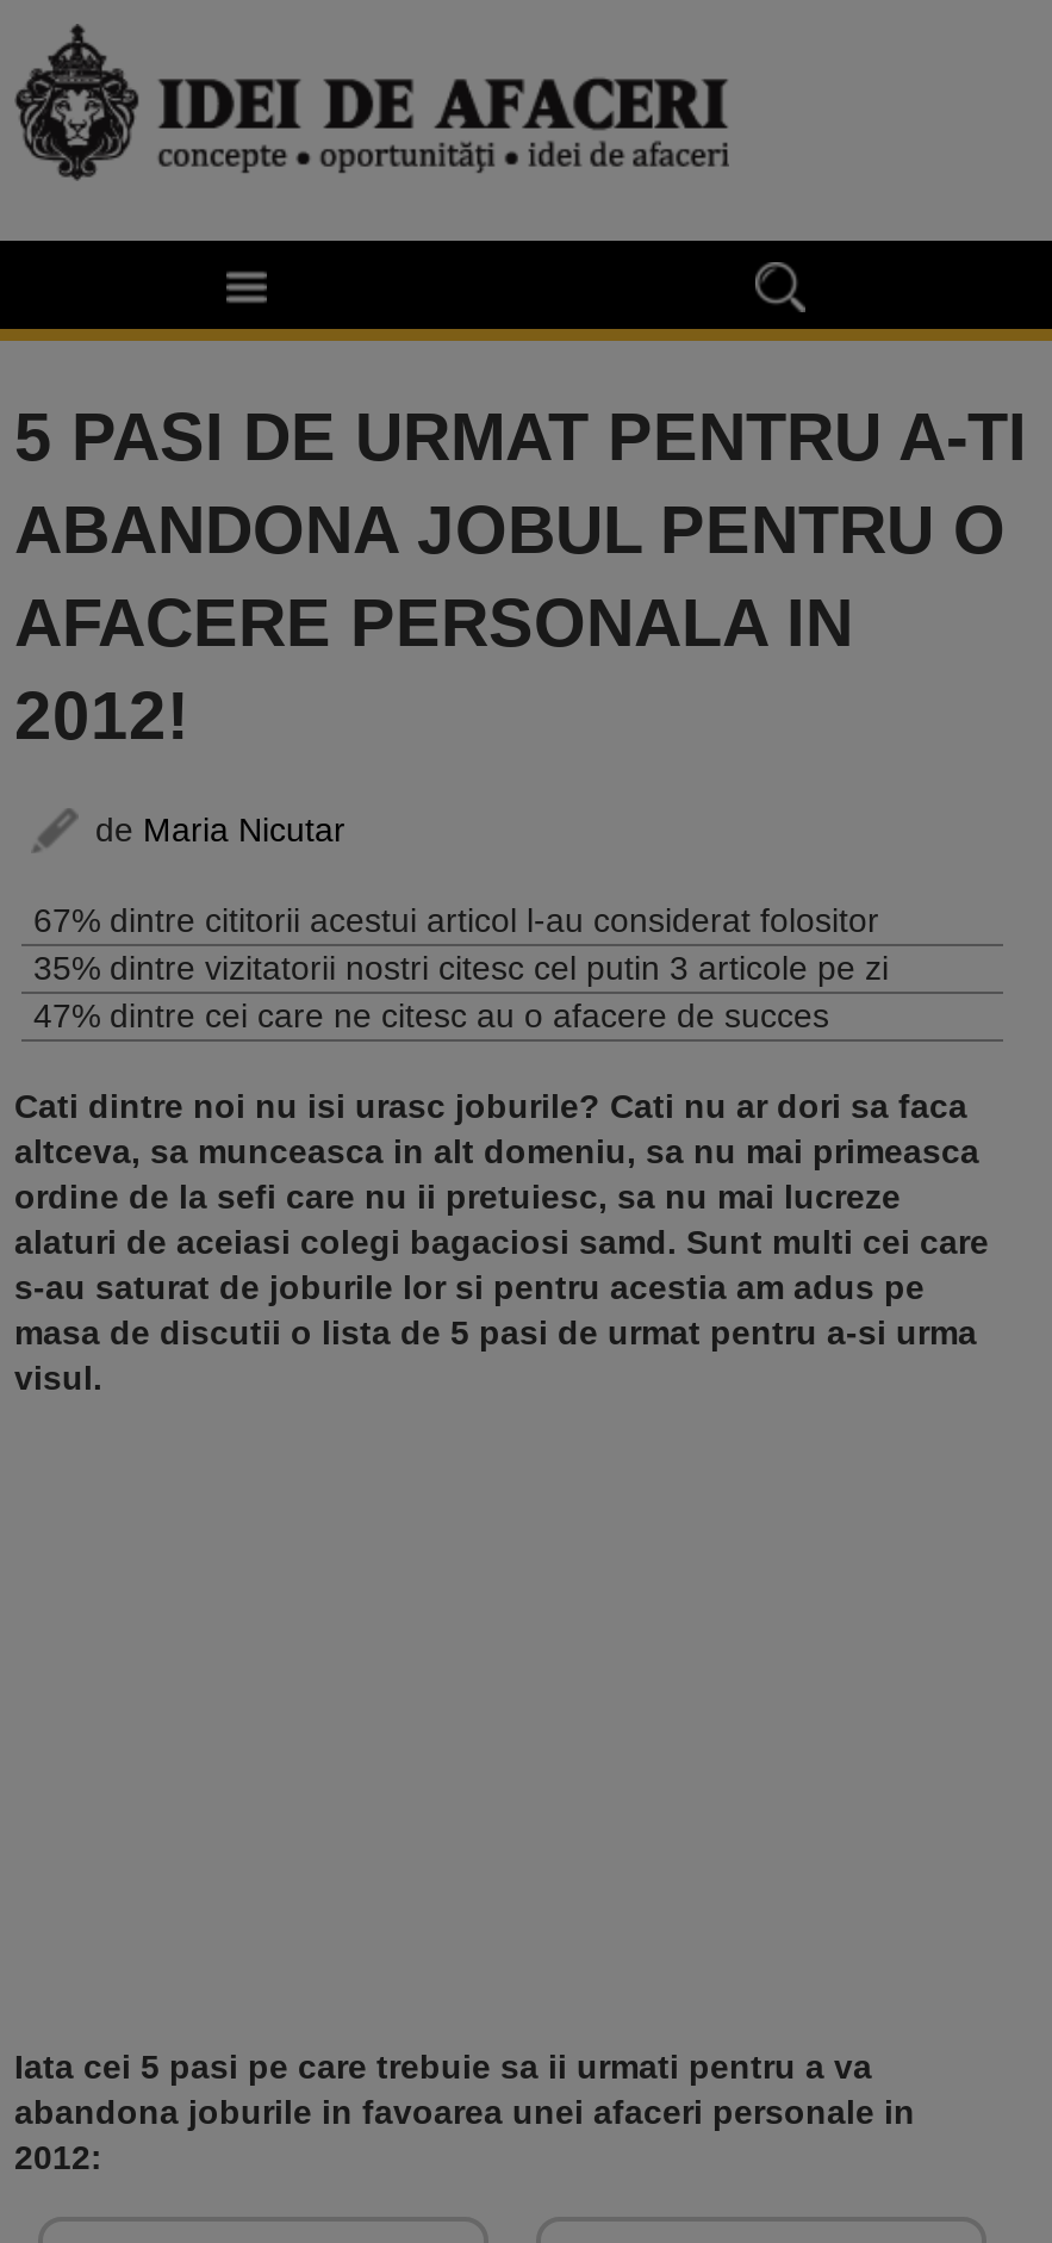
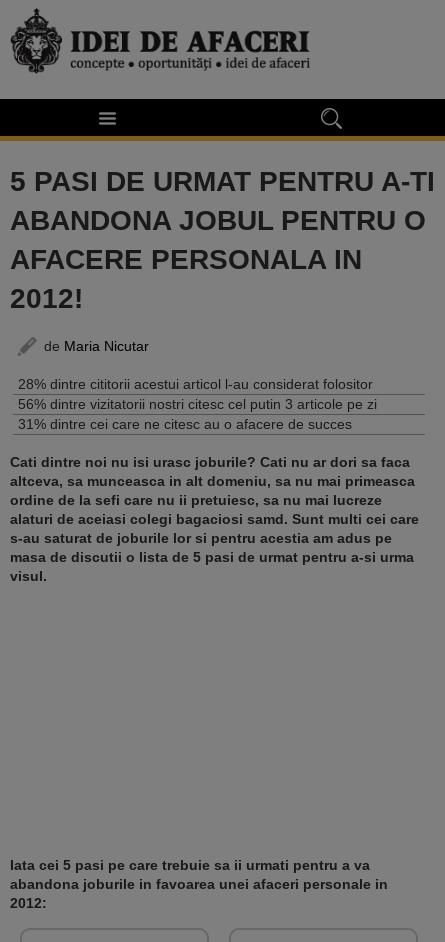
- 67% dintre cititorii acestui articol l-au considerat folositor
+ 28% dintre cititorii acestui articol l-au considerat folositor

- 35% dintre vizitatorii nostri citesc cel putin 3 articole pe zi
+ 56% dintre vizitatorii nostri citesc cel putin 3 articole pe zi

- 47% dintre cei care ne citesc au o afacere de succes
+ 31% dintre cei care ne citesc au o afacere de succes
